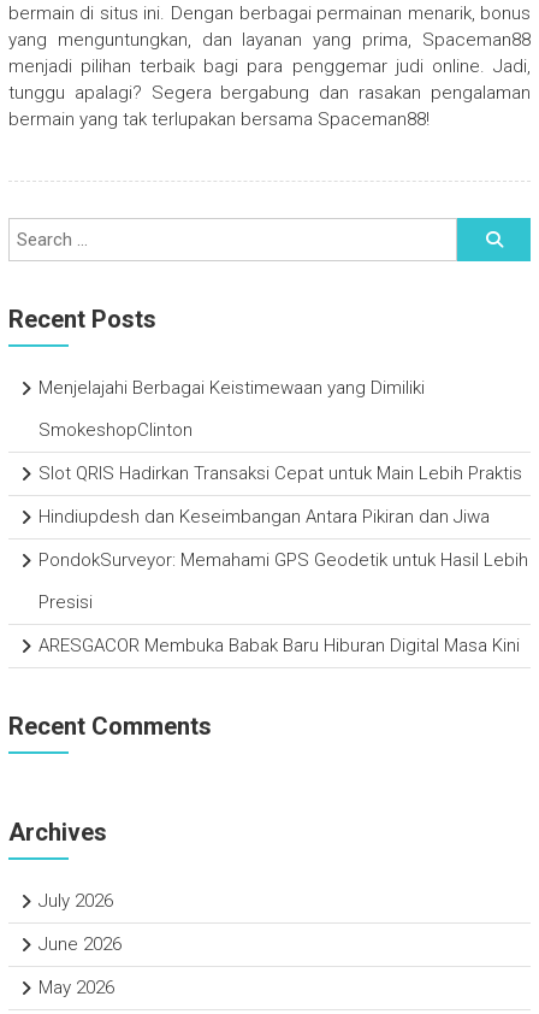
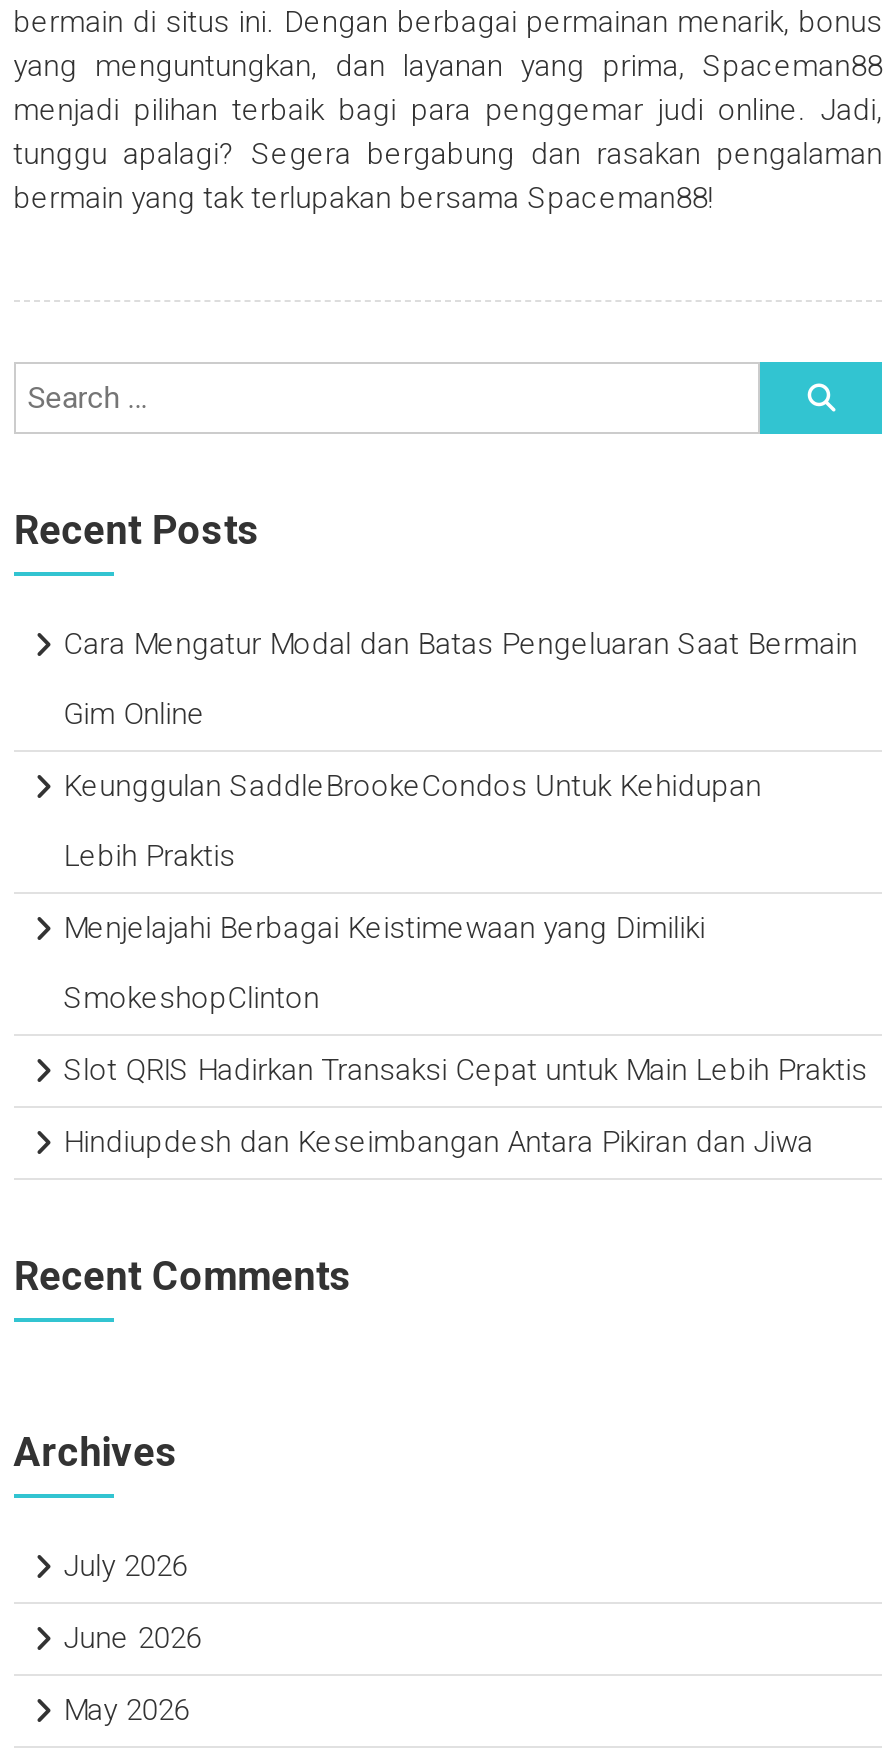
+ Cara Mengatur Modal dan Batas Pengeluaran Saat Bermain
+ Gim Online
+ Keunggulan SaddleBrookeCondos Untuk Kehidupan
+ Lebih Praktis

moved down: Menjelajahi Berbagai Keistimewaan yang Dimiliki | SmokeshopClinton | Slot QRIS Hadirkan Transaksi Cepat untuk Main Lebih Praktis | Hindiupdesh dan Keseimbangan Antara Pikiran dan Jiwa

- PondokSurveyor: Memahami GPS Geodetik untuk Hasil Lebih
- Presisi
- ARESGACOR Membuka Babak Baru Hiburan Digital Masa Kini
